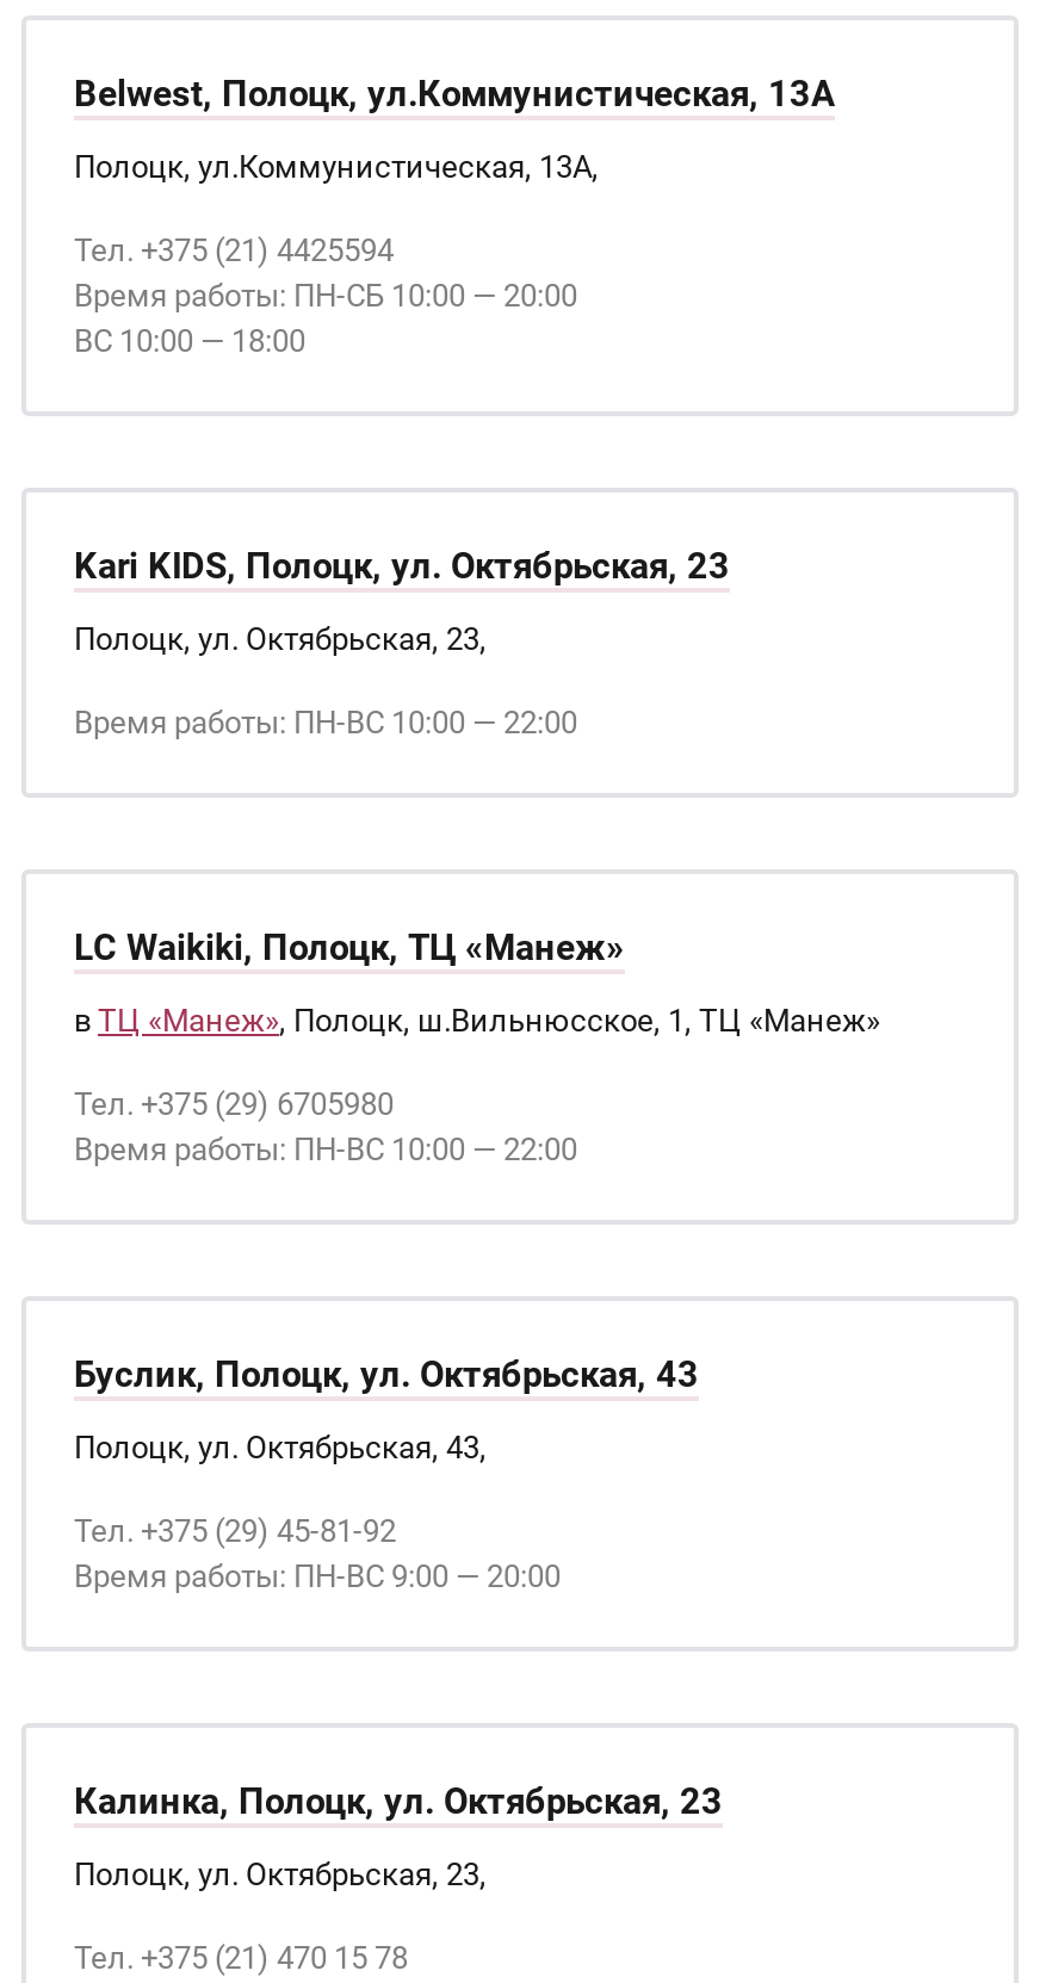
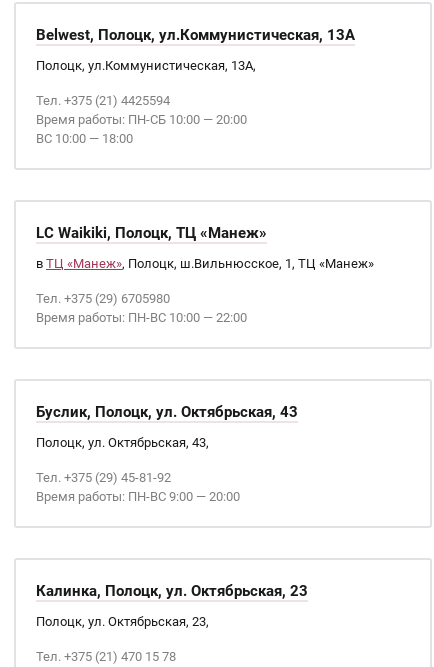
- Kari KIDS, Полоцк, ул. Октябрьская, 23
- Полоцк, ул. Октябрьская, 23,
- Время работы: ПН-ВС 10:00 — 22:00
